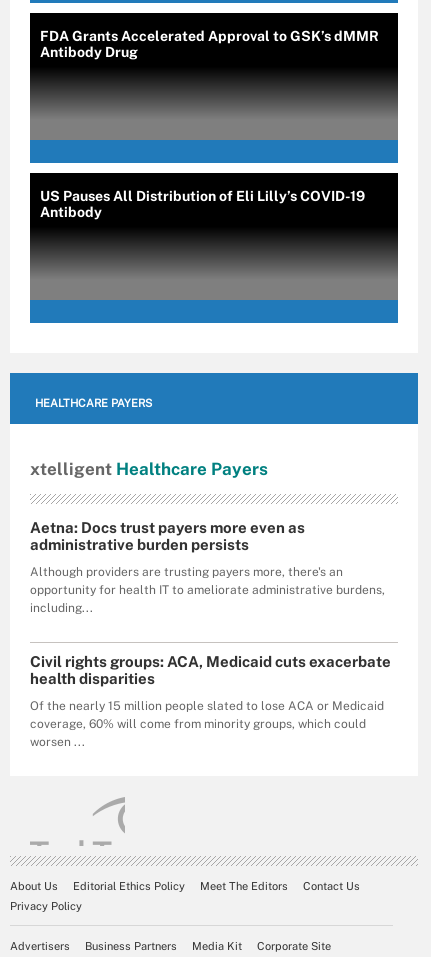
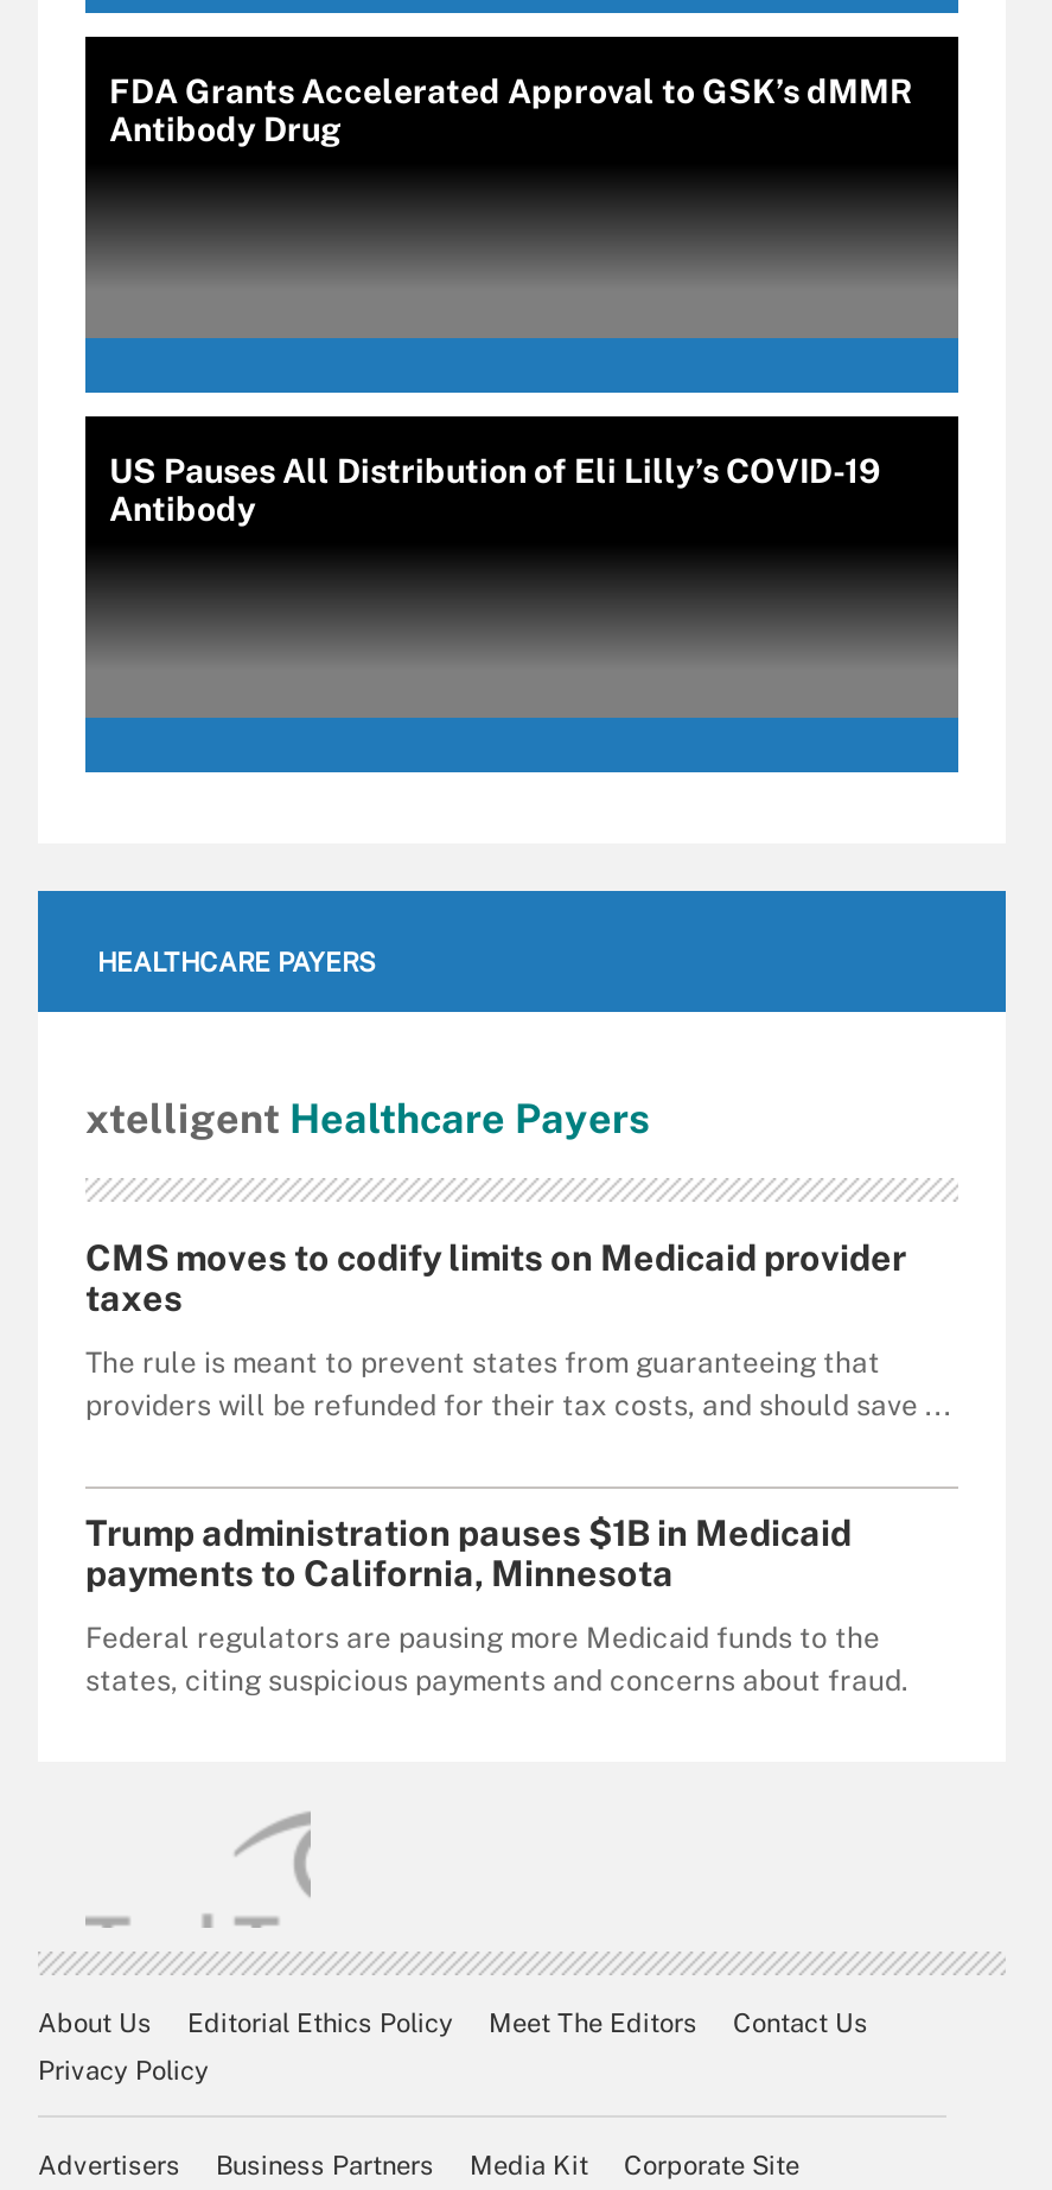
- Aetna: Docs trust payers more even as
- administrative burden persists
+ CMS moves to codify limits on Medicaid provider
+ taxes

- Although providers are trusting payers more, there's an
- opportunity for health IT to ameliorate administrative burdens,
- including...
+ The rule is meant to prevent states from guaranteeing that
+ providers will be refunded for their tax costs, and should save ...

- Civil rights groups: ACA, Medicaid cuts exacerbate
- health disparities
+ Trump administration pauses $1B in Medicaid
+ payments to California, Minnesota

- Of the nearly 15 million people slated to lose ACA or Medicaid
- coverage, 60% will come from minority groups, which could
- worsen ...
+ Federal regulators are pausing more Medicaid funds to the
+ states, citing suspicious payments and concerns about fraud.
